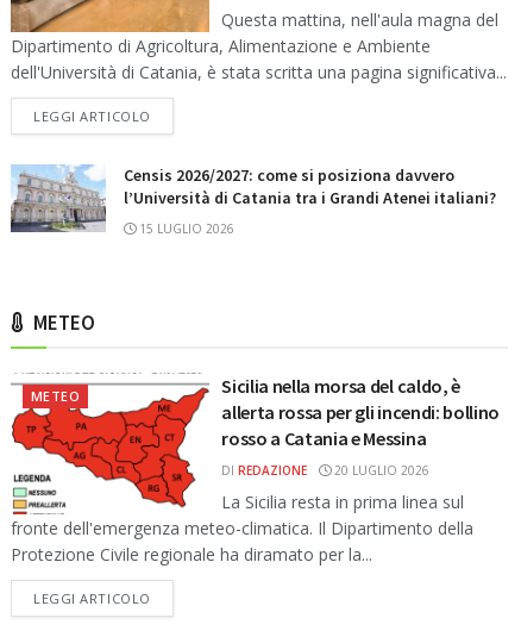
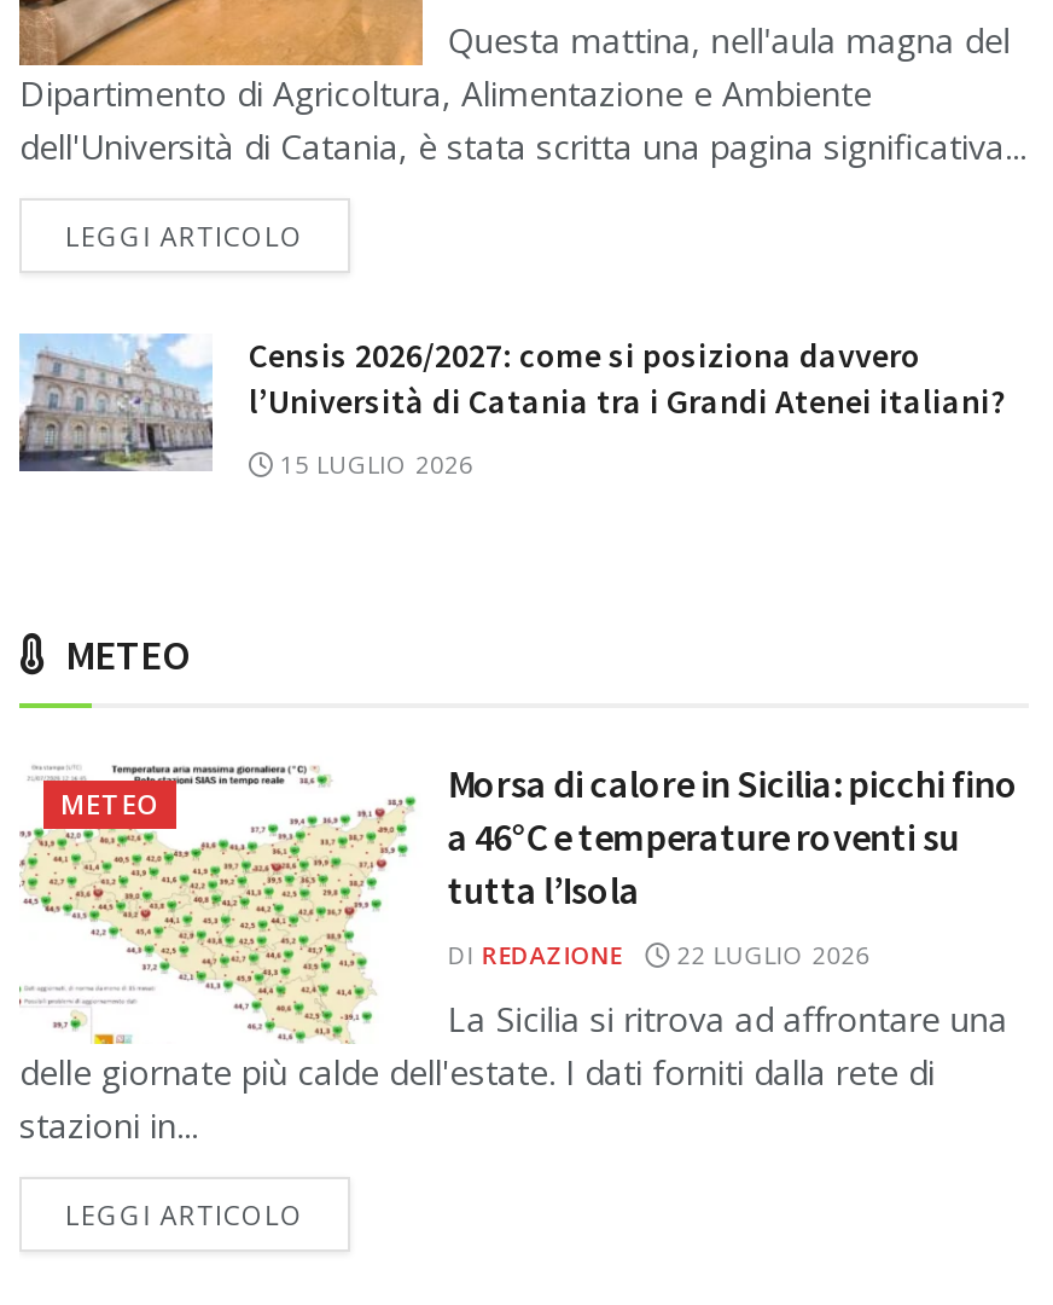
- [image]
- La Sicilia resta in prima linea sul
- fronte dell'emergenza meteo-climatica. Il Dipartimento della
- Protezione Civile regionale ha diramato per la...
+ [image]
+ La Sicilia si ritrova ad affrontare una
+ delle giornate più calde dell'estate. I dati forniti dalla rete di
+ stazioni in...

- Sicilia nella morsa del caldo, è
- allerta rossa per gli incendi: bollino
- rosso a Catania e Messina
+ Morsa di calore in Sicilia: picchi fino
+ a 46°C e temperature roventi su
+ tutta l’Isola

- DI REDAZIONE 20 LUGLIO 2026
+ DI REDAZIONE 22 LUGLIO 2026
